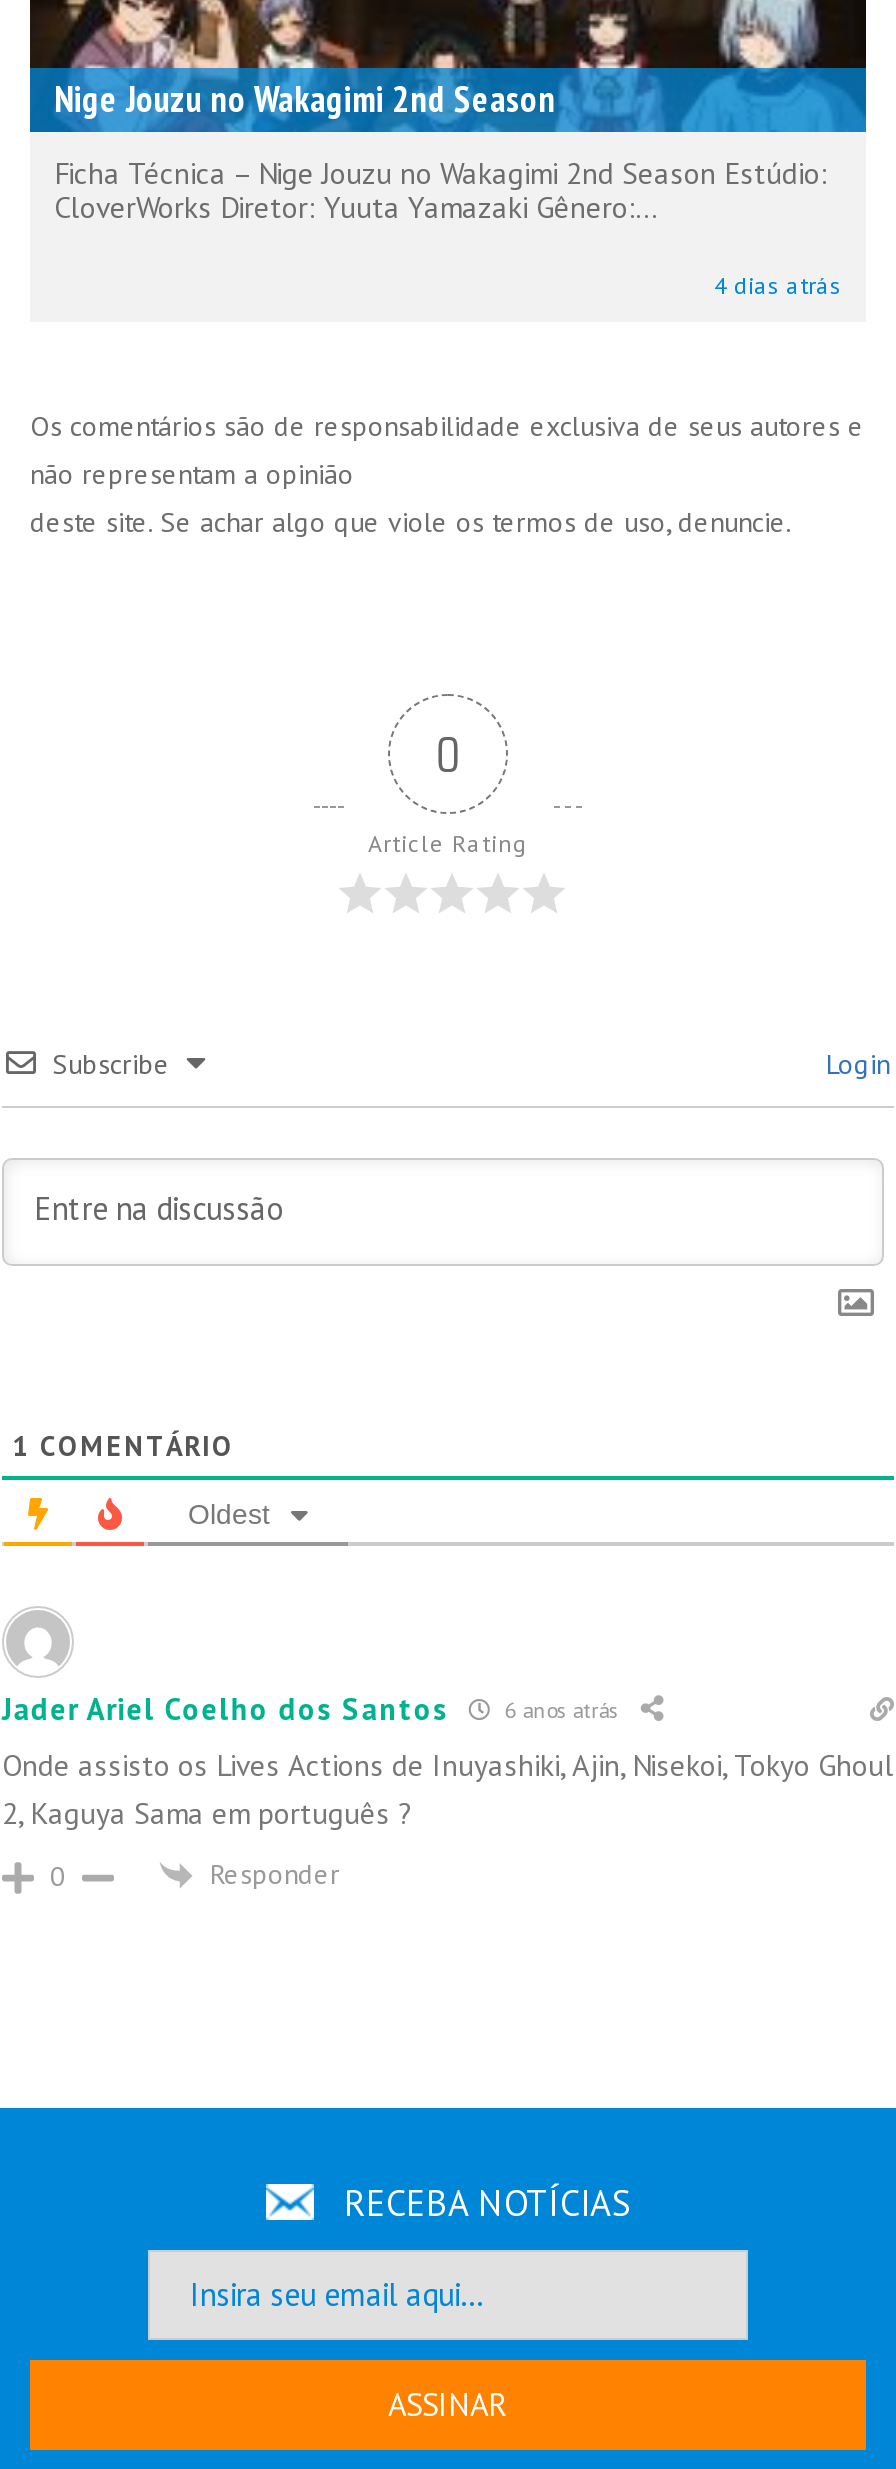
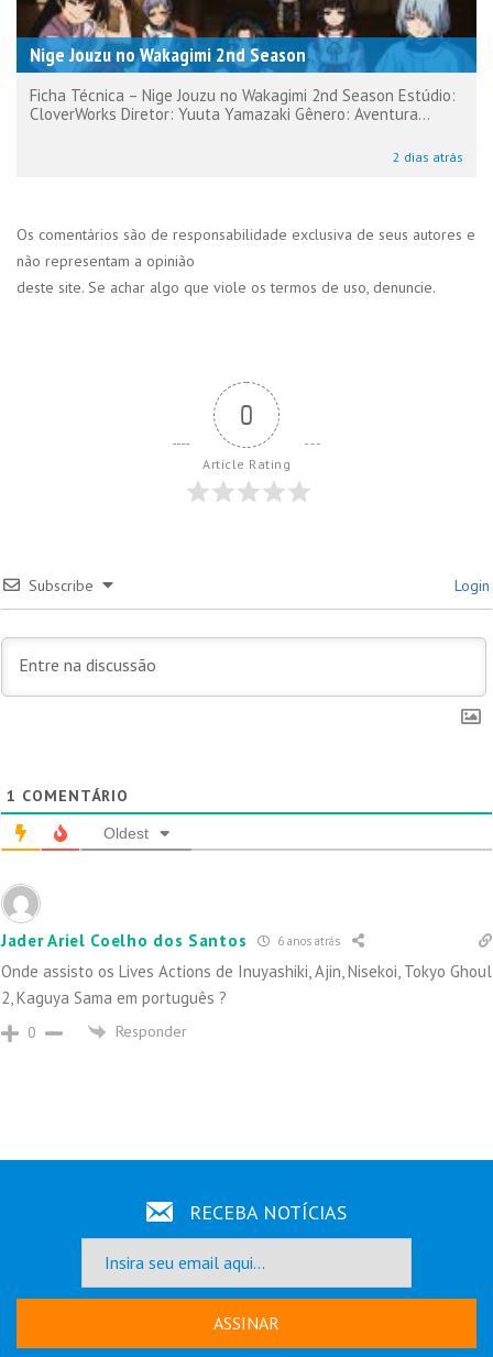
- CloverWorks Diretor: Yuuta Yamazaki Gênero:...
+ CloverWorks Diretor: Yuuta Yamazaki Gênero: Aventura...

- 4 dias atrás
+ 2 dias atrás
